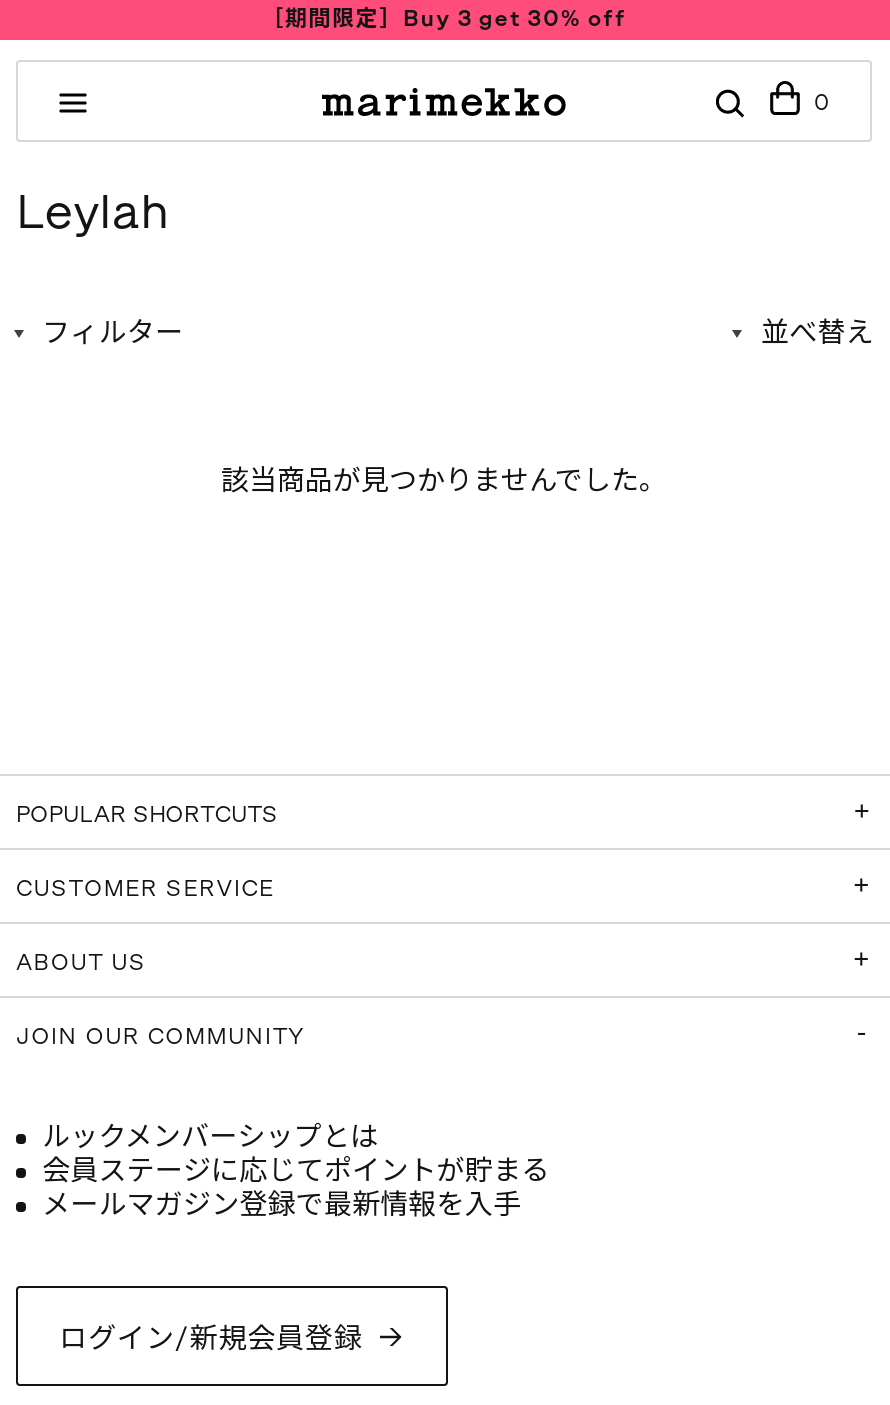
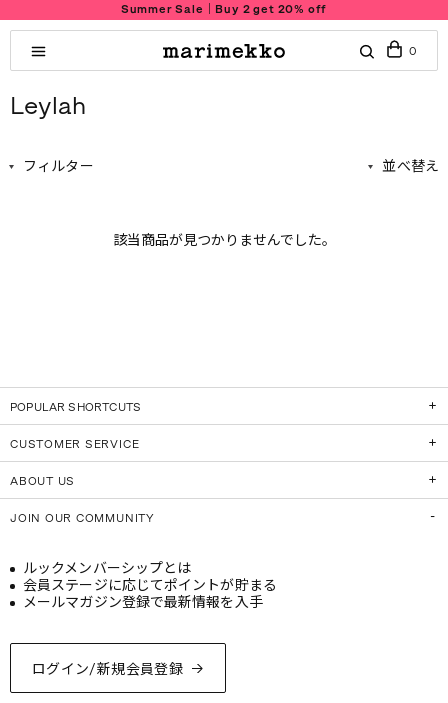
- ［期間限定］Buy 3 get 30% off
+ Summer Sale｜Buy 2 get 20% off
